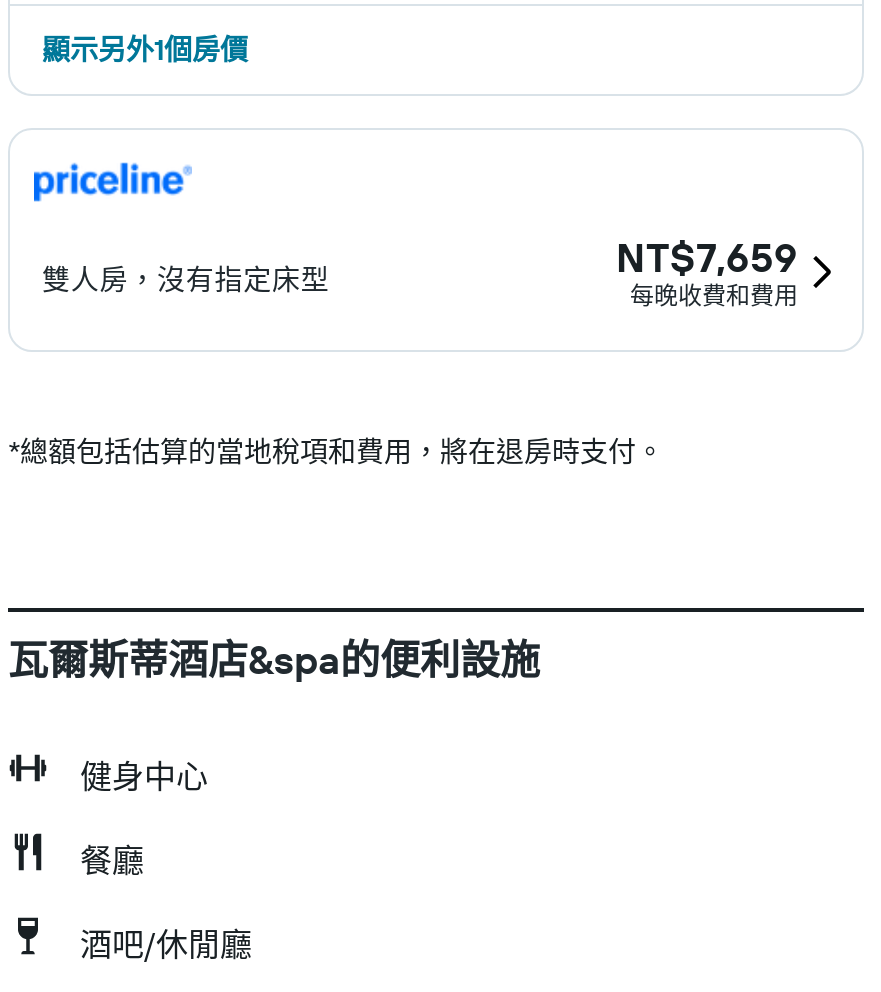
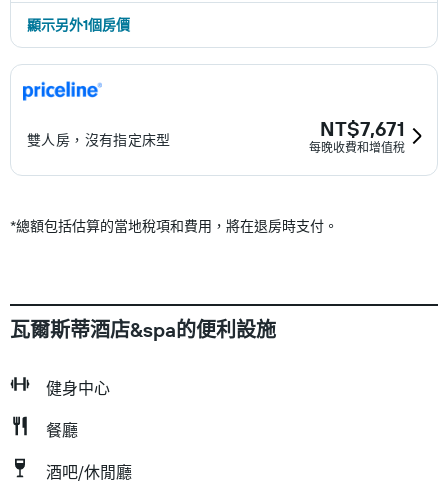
- NT$7,659
- 每晚收費和費用
+ NT$7,671
+ 每晚收費和增值稅
